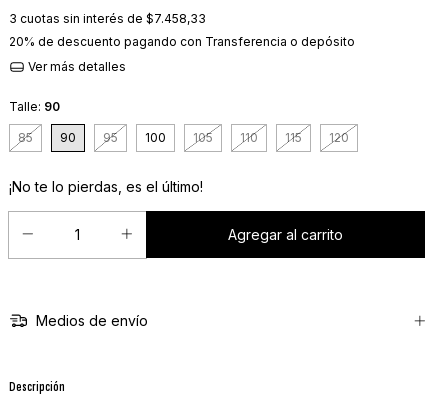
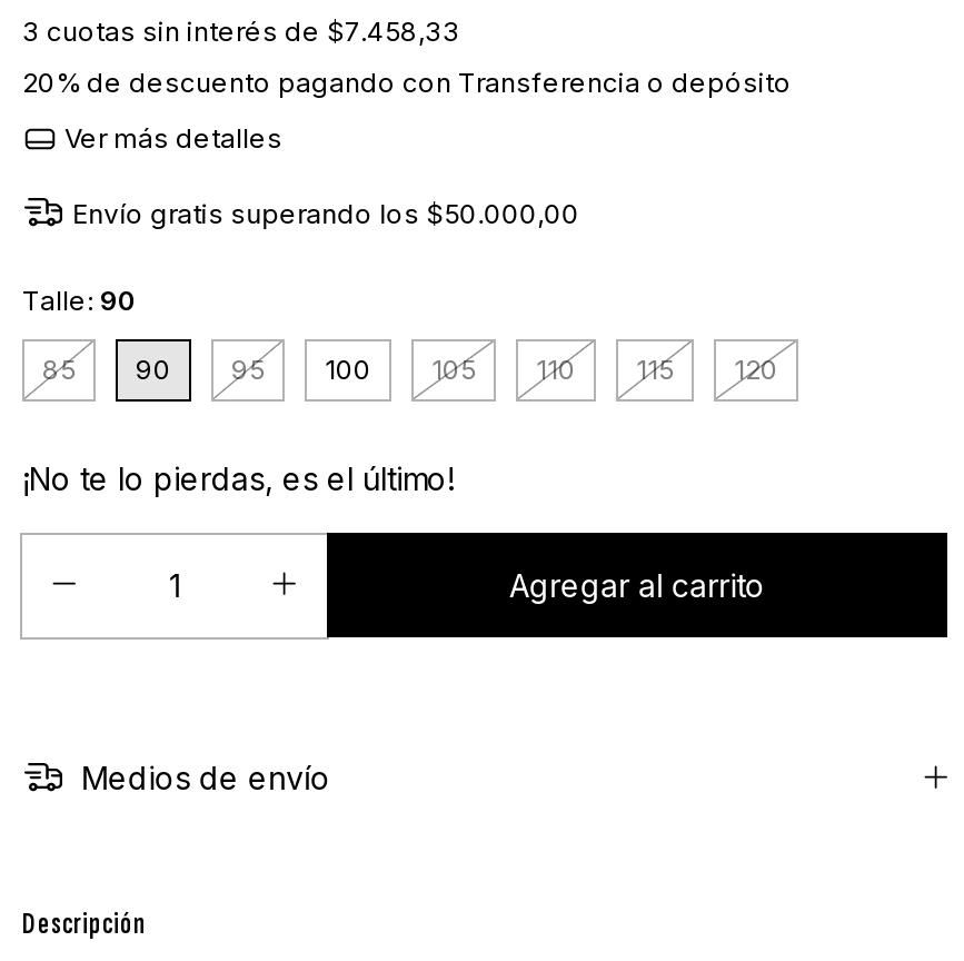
+ Envío gratis superando los $50.000,00
